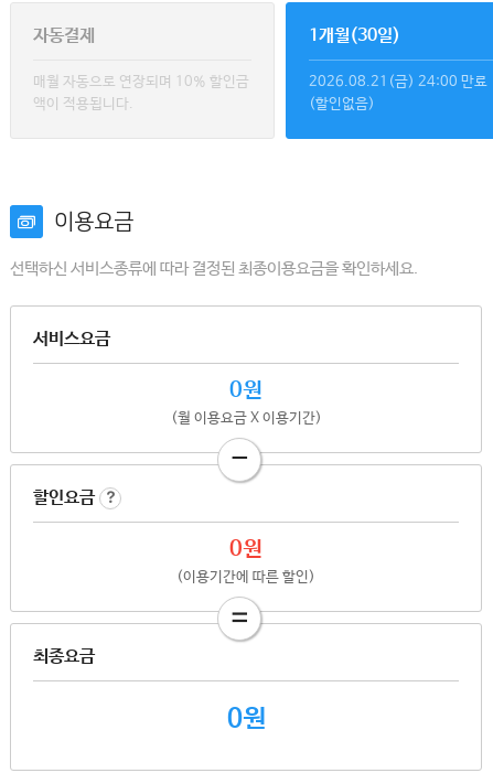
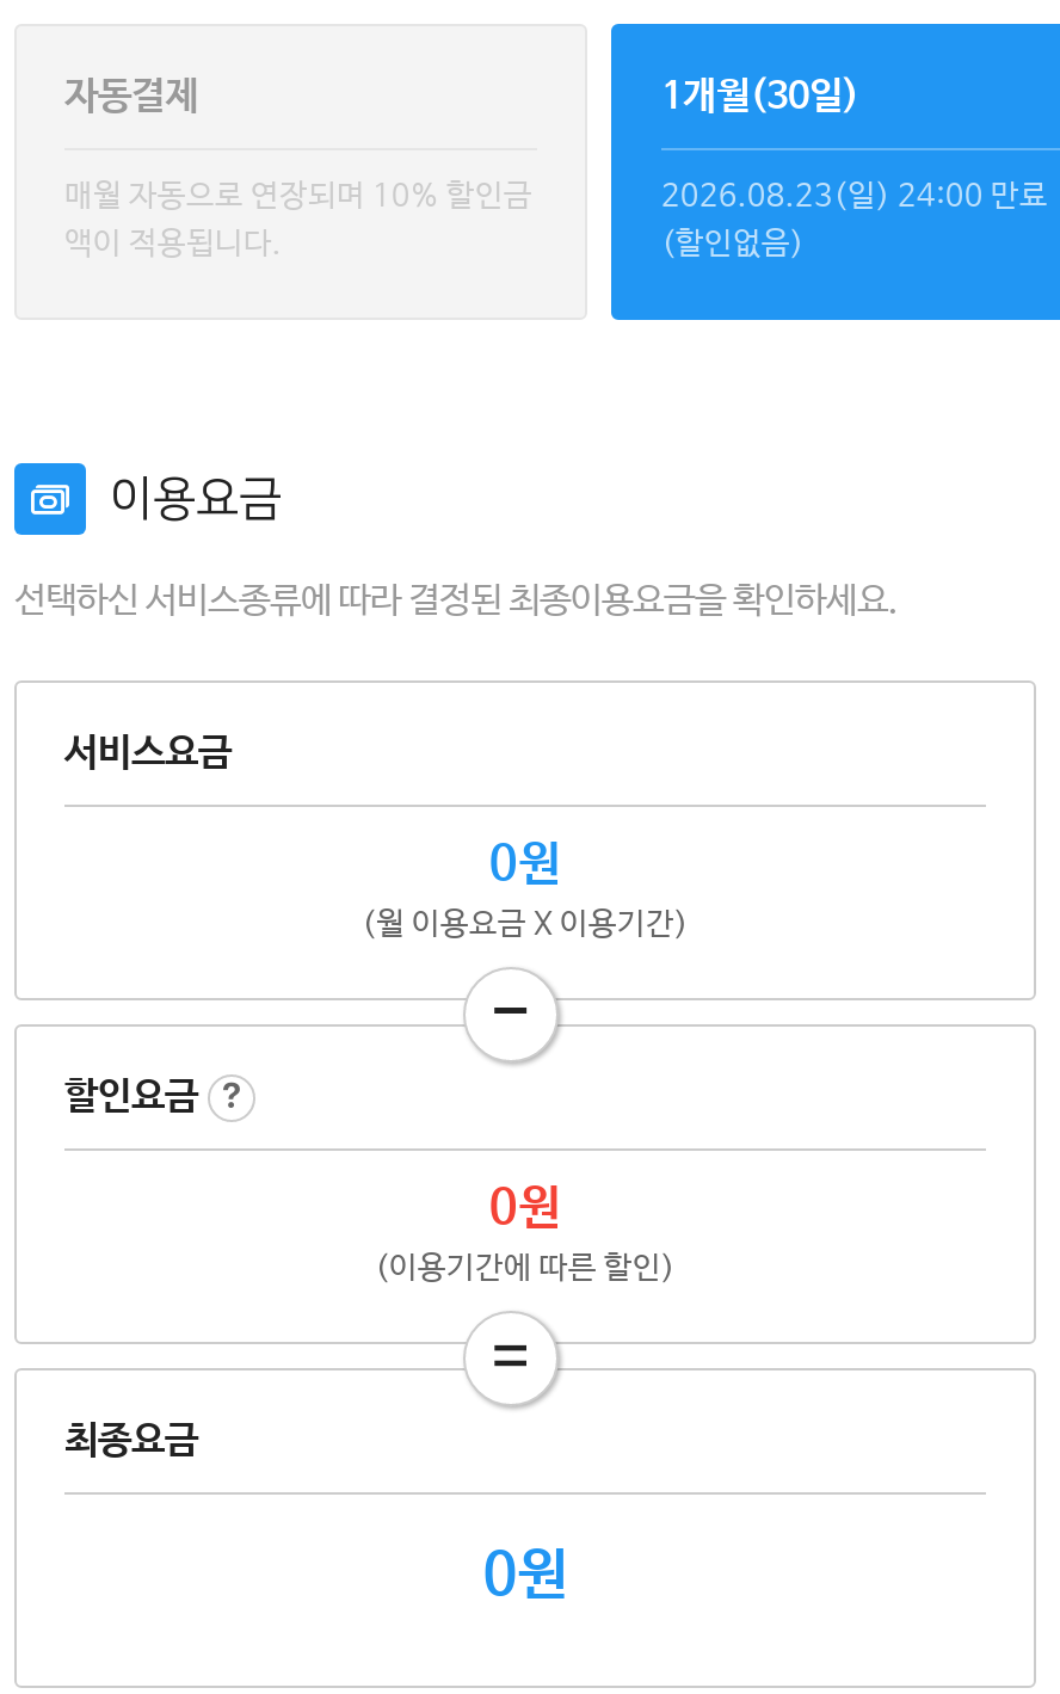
- 2026.08.21(금) 24:00 만료
+ 2026.08.23(일) 24:00 만료
